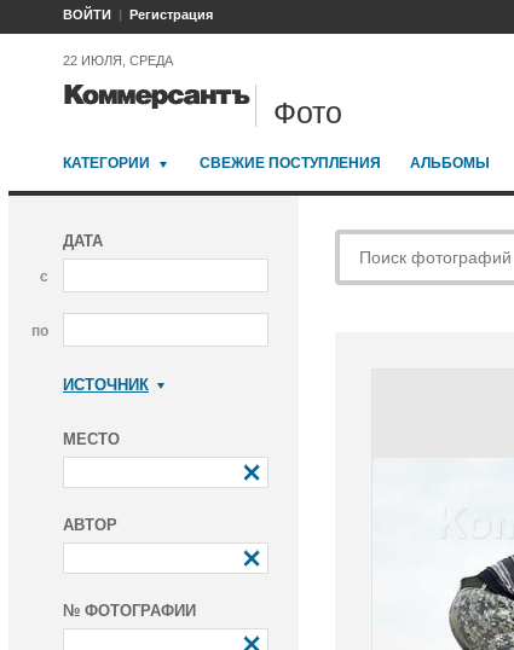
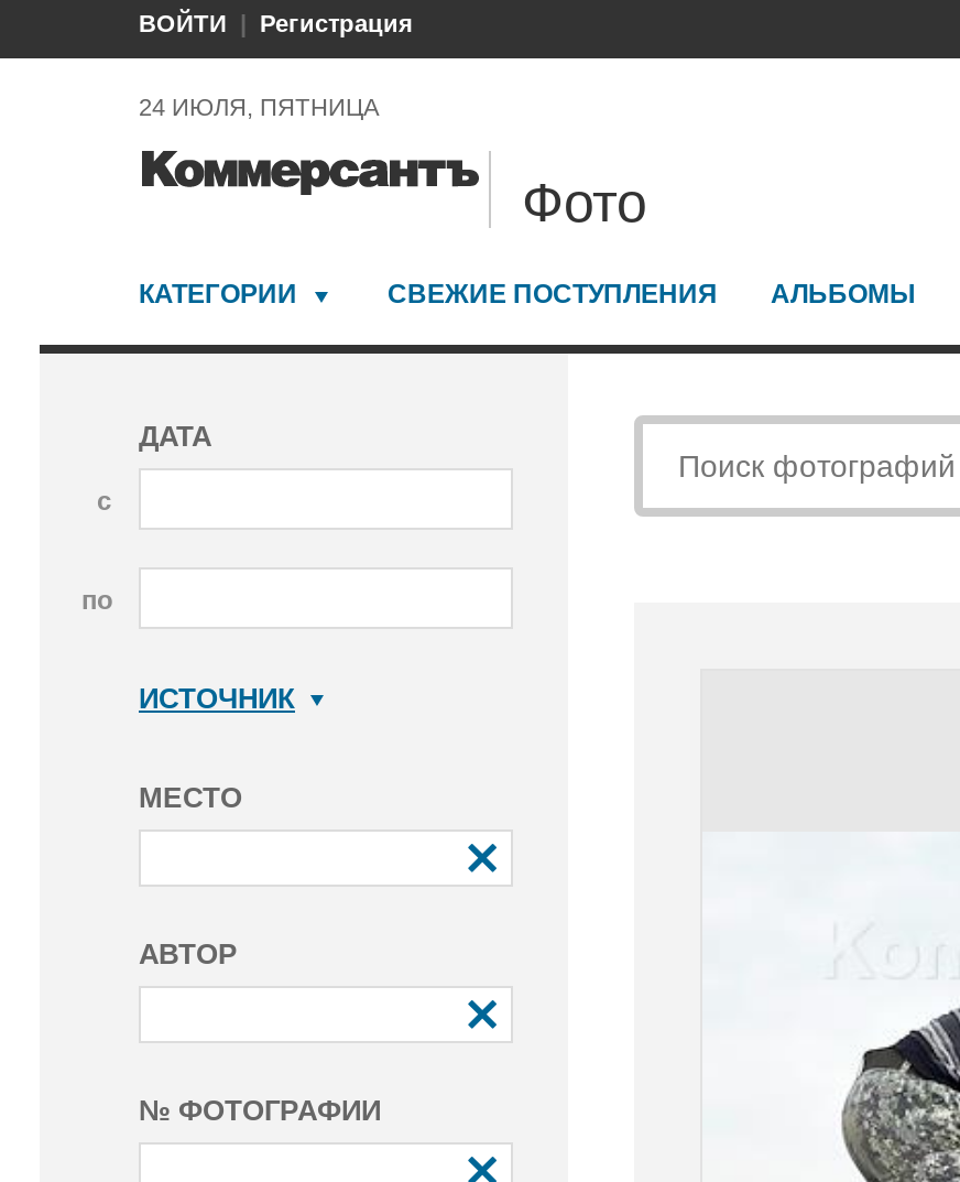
- 22 ИЮЛЯ, СРЕДА
+ 24 ИЮЛЯ, ПЯТНИЦА
